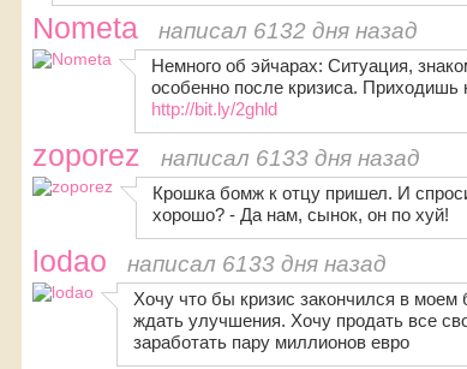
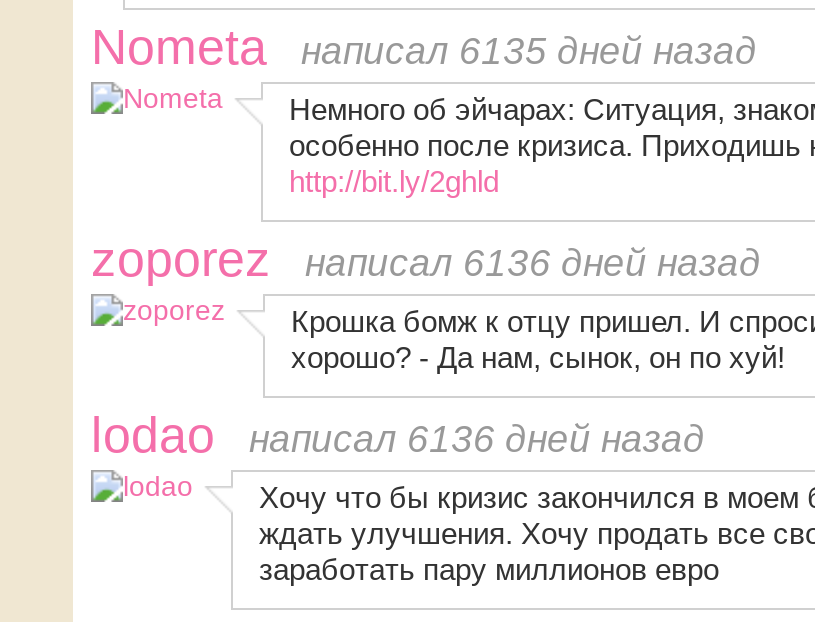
- написал 6132 дня назад
+ написал 6135 дней назад

- написал 6133 дня назад
+ написал 6136 дней назад

- написал 6133 дня назад
+ написал 6136 дней назад
